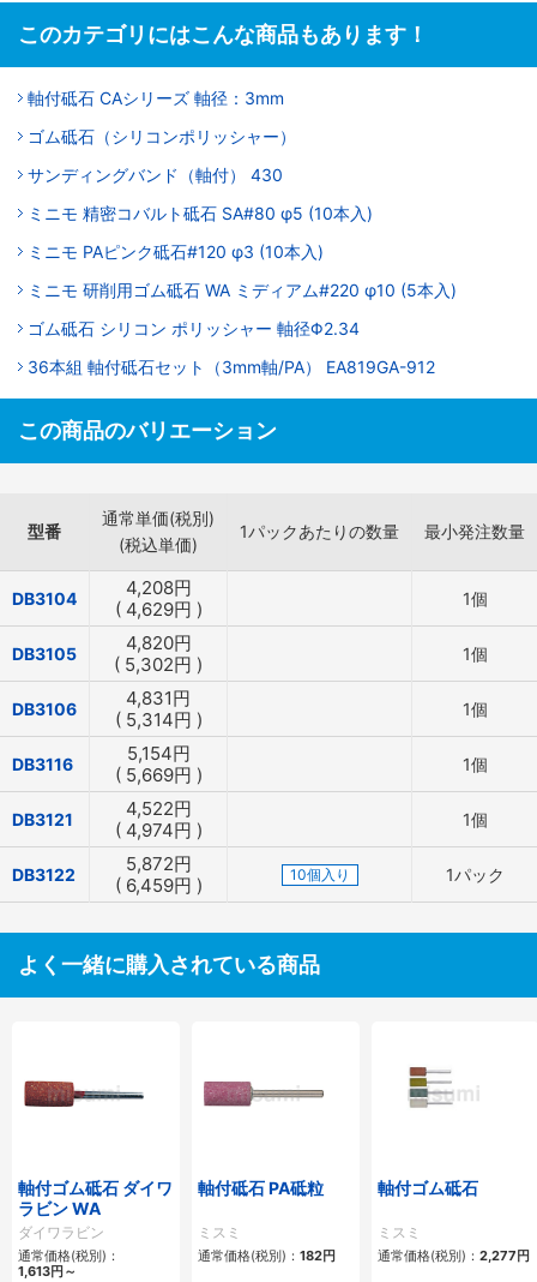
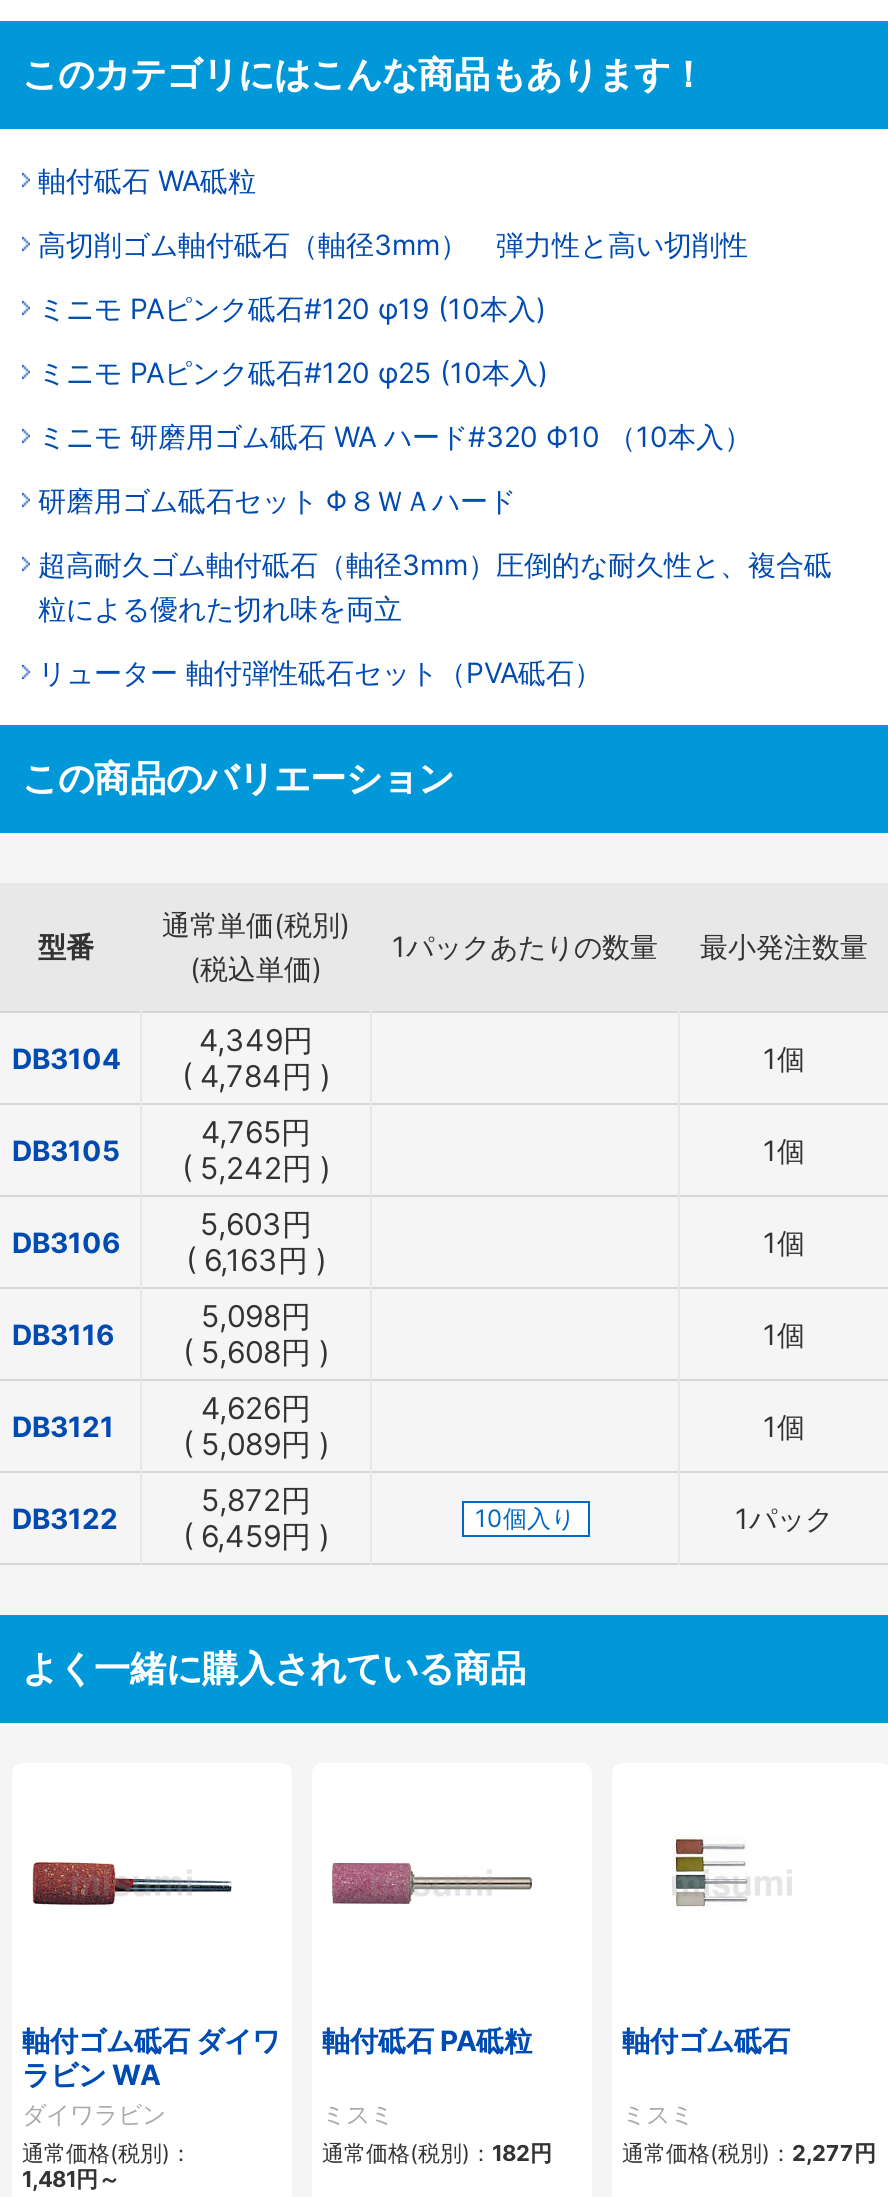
- 軸付砥石 CAシリーズ 軸径：3mm
+ 軸付砥石 WA砥粒

- ゴム砥石（シリコンポリッシャー）
+ 高切削ゴム軸付砥石（軸径3mm） 弾力性と高い切削性

- サンディングバンド（軸付） 430
+ ミニモ PAピンク砥石#120 φ19 (10本入)

- ミニモ 精密コバルト砥石 SA#80 φ5 (10本入)
+ ミニモ PAピンク砥石#120 φ25 (10本入)

- ミニモ PAピンク砥石#120 φ3 (10本入)
+ ミニモ 研磨用ゴム砥石 WA ハード#320 Ф10 （10本入）

- ミニモ 研削用ゴム砥石 WA ミディアム#220 φ10 (5本入)
+ 研磨用ゴム砥石セット Φ８ＷＡハード

- ゴム砥石 シリコン ポリッシャー 軸径Φ2.34
+ 超高耐久ゴム軸付砥石（軸径3mm）圧倒的な耐久性と、複合砥
+ 粒による優れた切れ味を両立

- 36本組 軸付砥石セット（3mm軸/PA） EA819GA-912
+ リューター 軸付弾性砥石セット（PVA砥石）

- 4,208円
+ 4,349円

- DB3104 (4,629円)
+ DB3104 (4,784円)

- 4,820円
+ 4,765円

- DB3105 (5,302円)
+ DB3105 (5,242円)

- 4,831円
+ 5,603円

- DB3106 (5,314円)
+ DB3106 (6,163円)

- 5,154円
+ 5,098円

- (5,669円)
+ (5,608円)

- 4,522円
+ 4,626円

- (4,974円)
+ (5,089円)

- 1,613円～
+ 1,481円～
